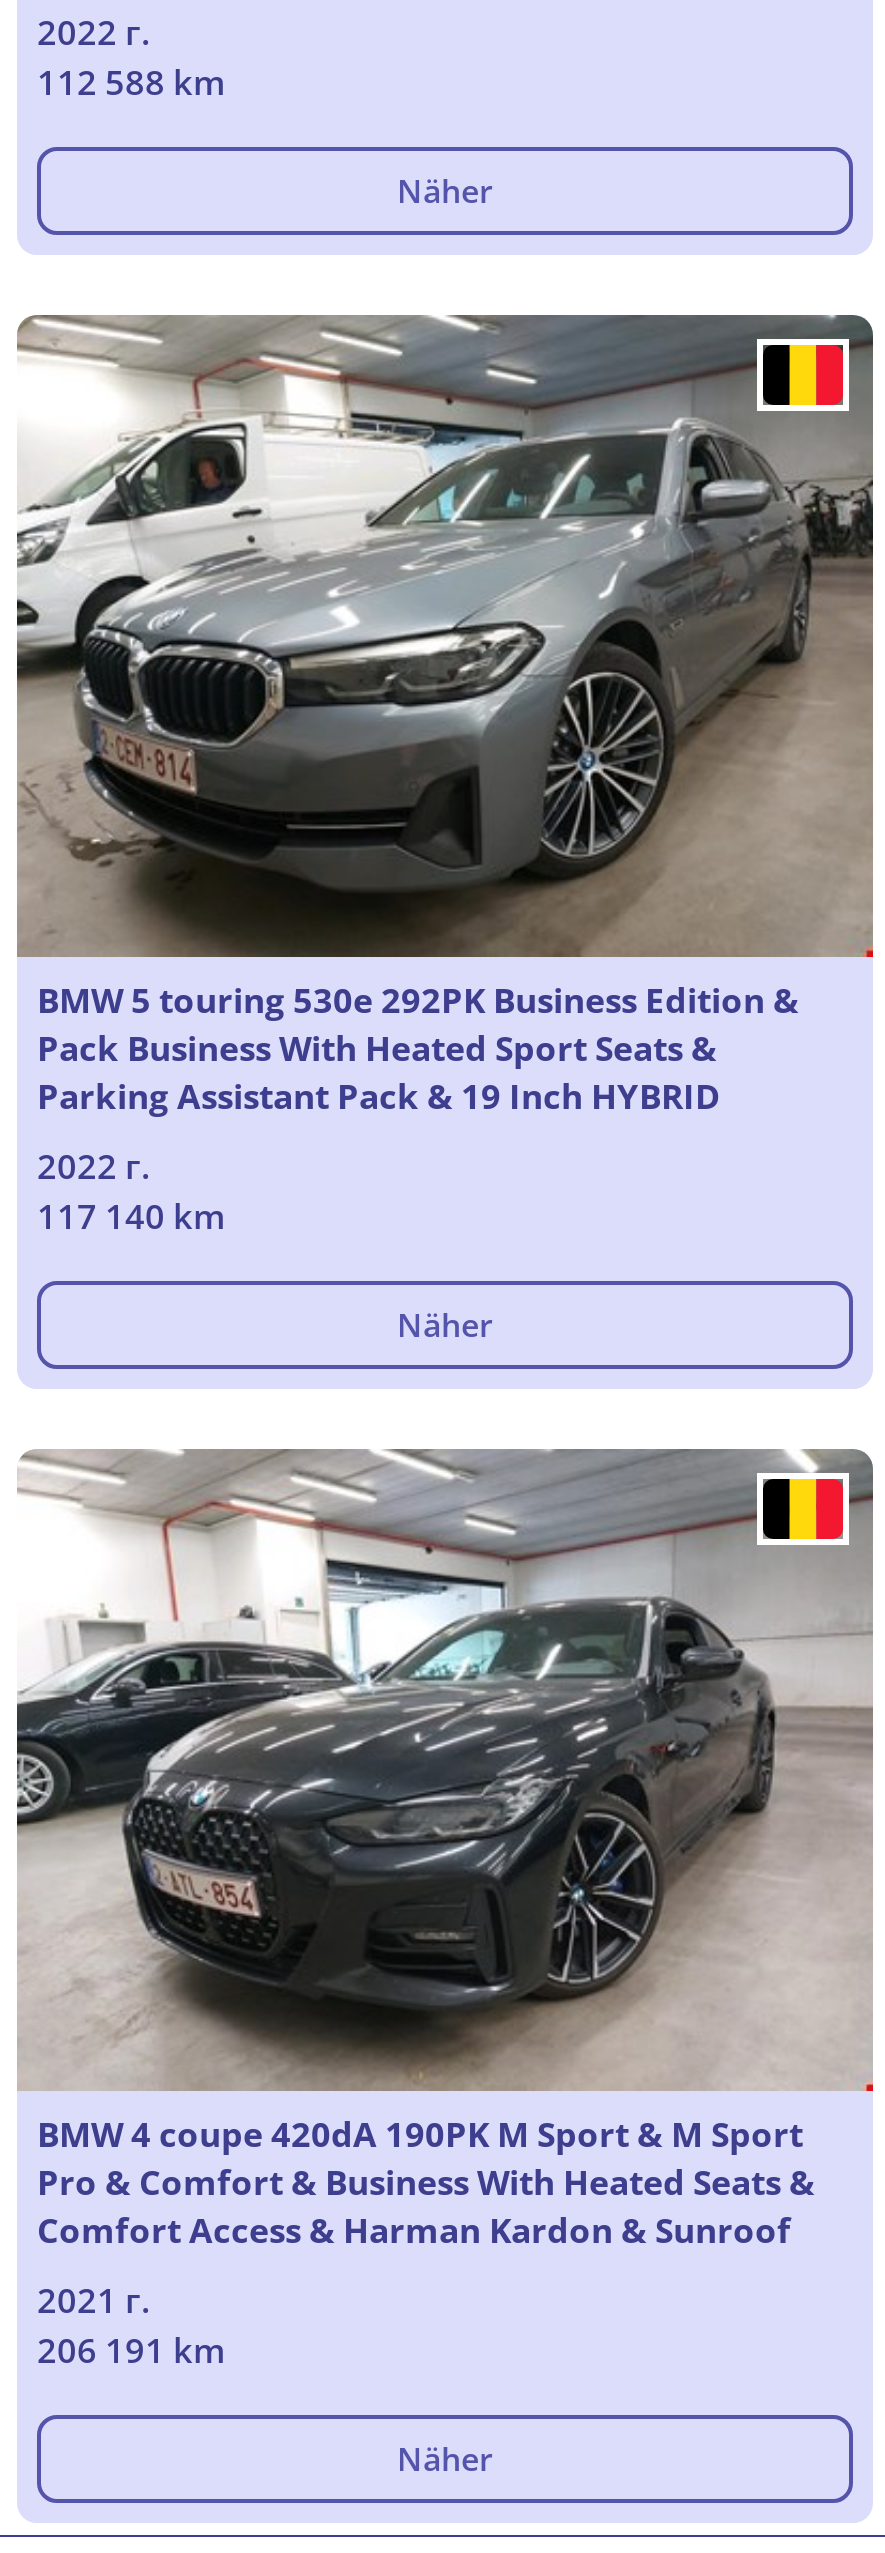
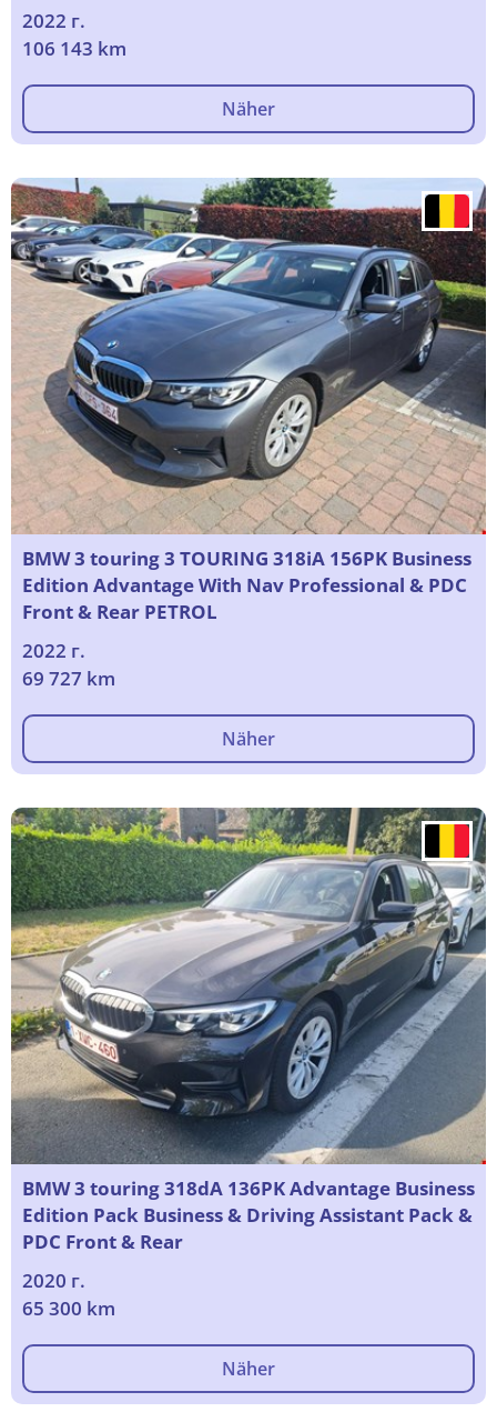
- 112 588 km
+ 106 143 km

- [image]
- BMW 5 touring 530e 292PK Business Edition &
- Pack Business With Heated Sport Seats &
- Parking Assistant Pack & 19 Inch HYBRID
+ [image]
+ BMW 3 touring 3 TOURING 318iA 156PK Business
+ Edition Advantage With Nav Professional & PDC
+ Front & Rear PETROL

- 117 140 km
+ 69 727 km

- [image]
- BMW 4 coupe 420dA 190PK M Sport & M Sport
- Pro & Comfort & Business With Heated Seats &
- Comfort Access & Harman Kardon & Sunroof
+ [image]
+ BMW 3 touring 318dA 136PK Advantage Business
+ Edition Pack Business & Driving Assistant Pack &
+ PDC Front & Rear

- 2021 г.
- 206 191 km
+ 2020 г.
+ 65 300 km
